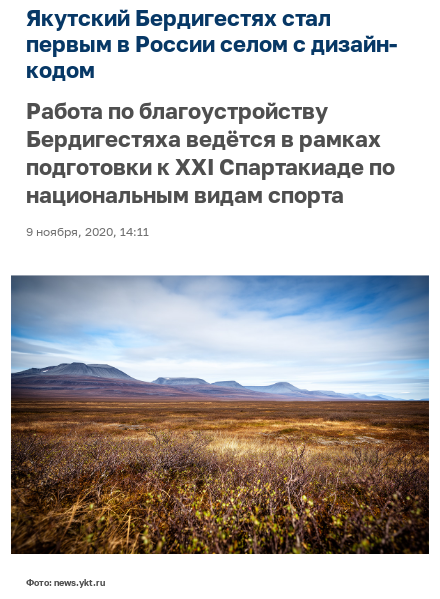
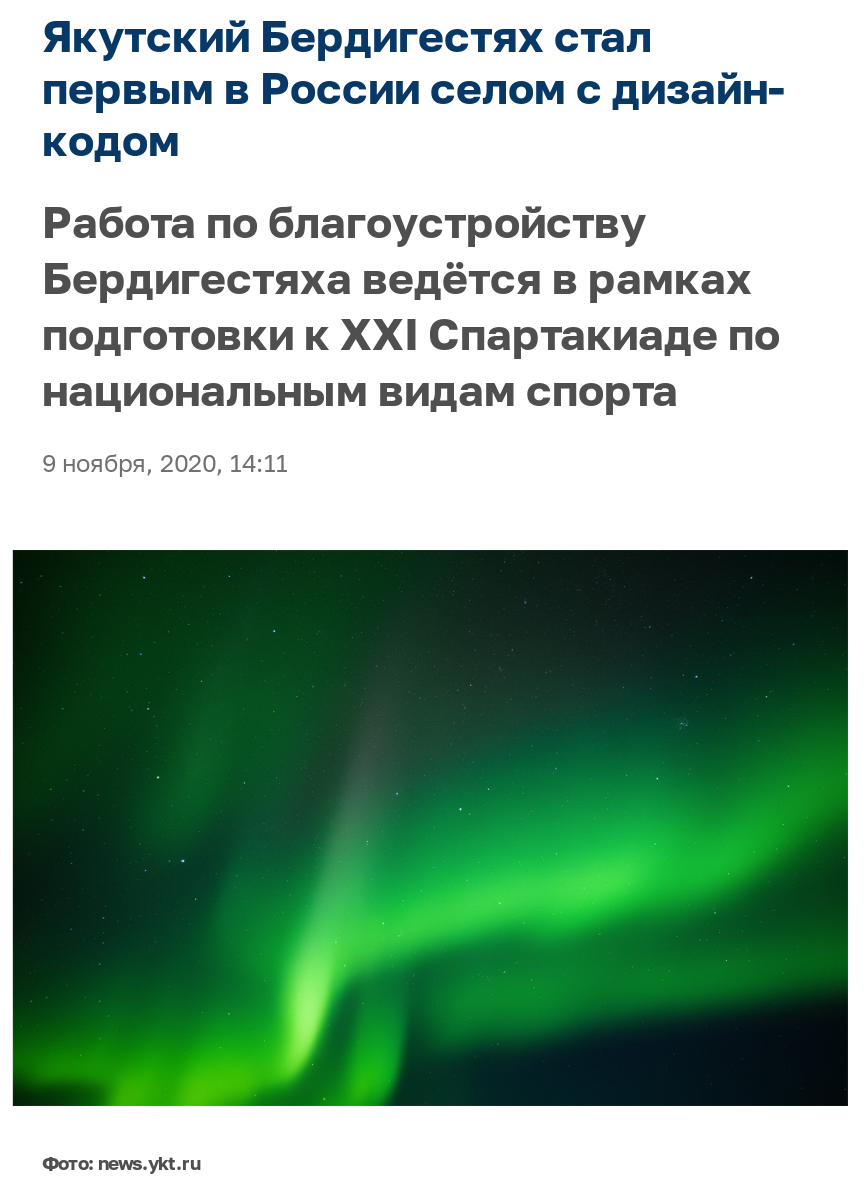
- [image]
+ [image]
